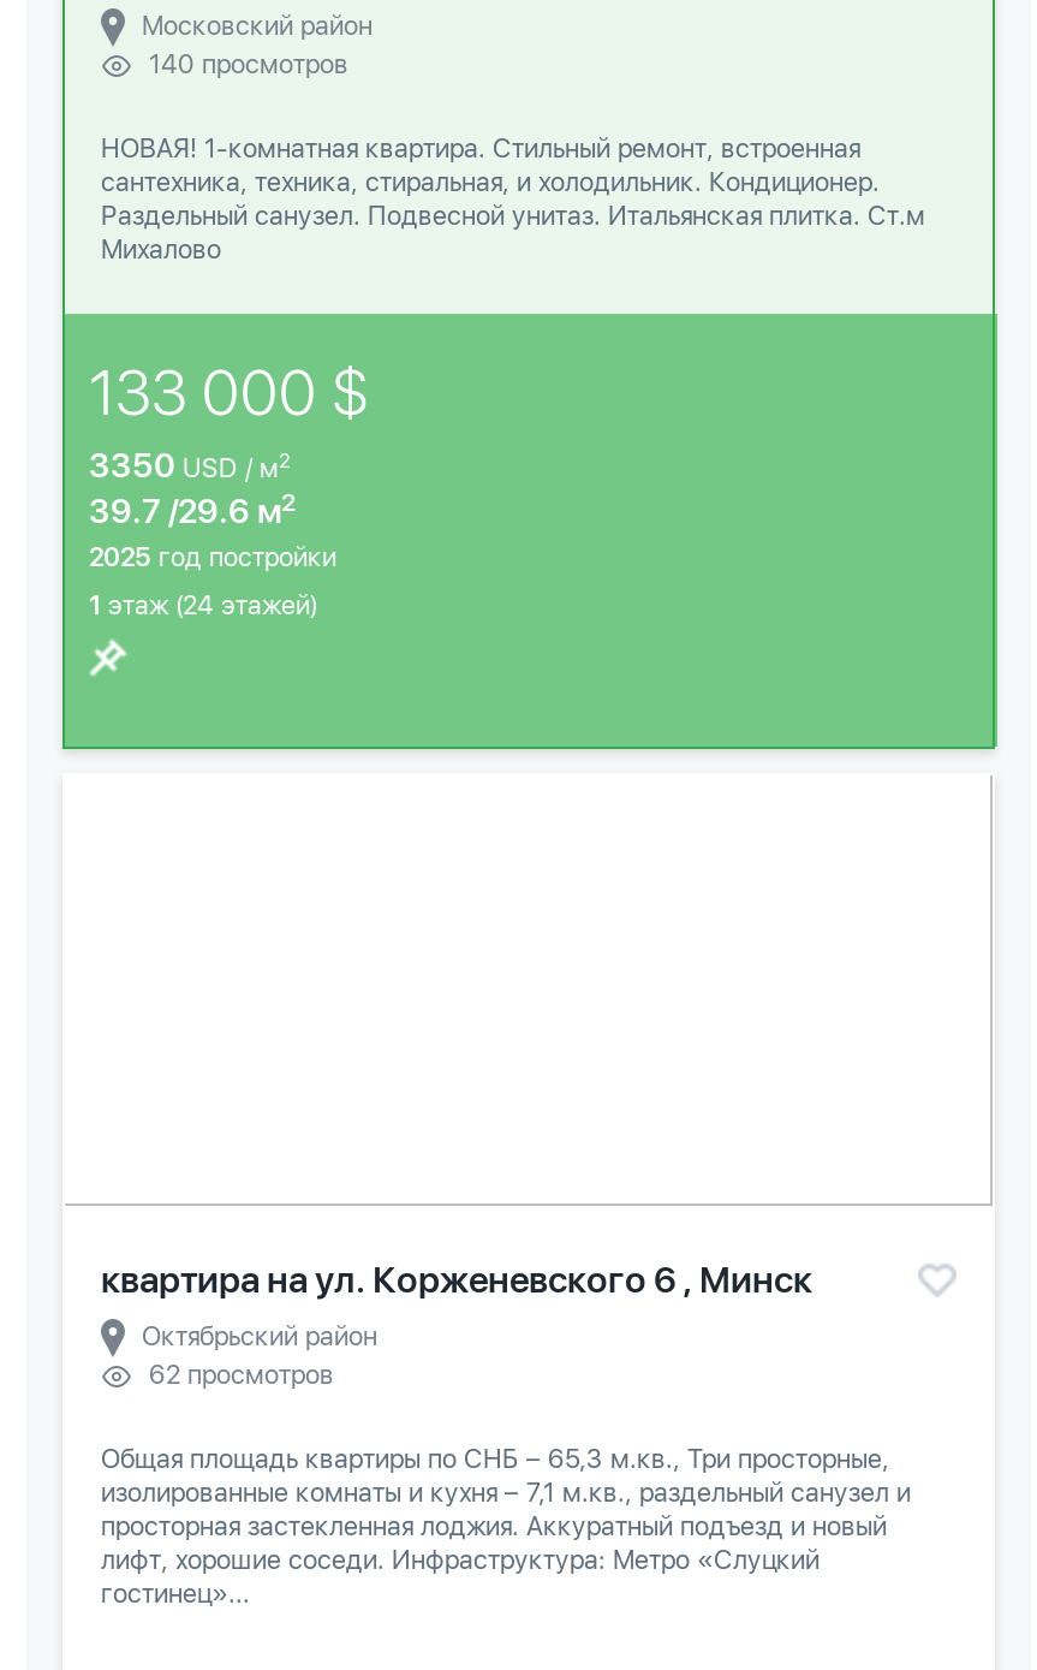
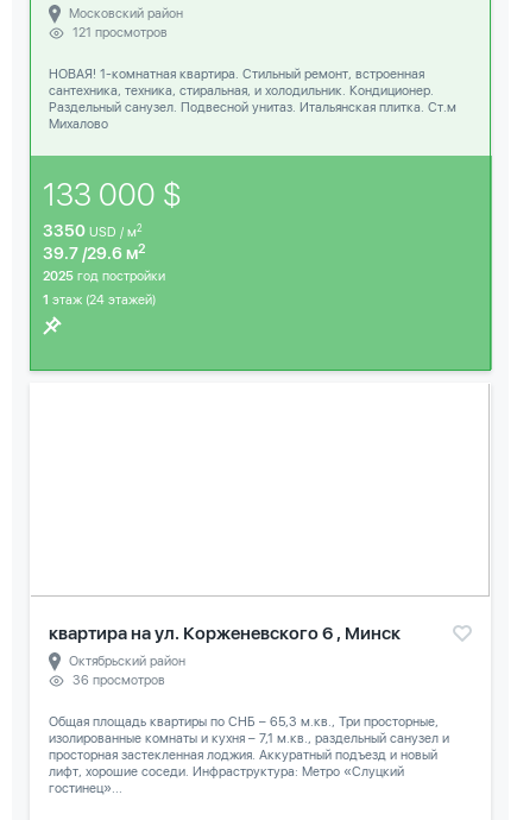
- 140 просмотров
+ 121 просмотров

- 62 просмотров
+ 36 просмотров
